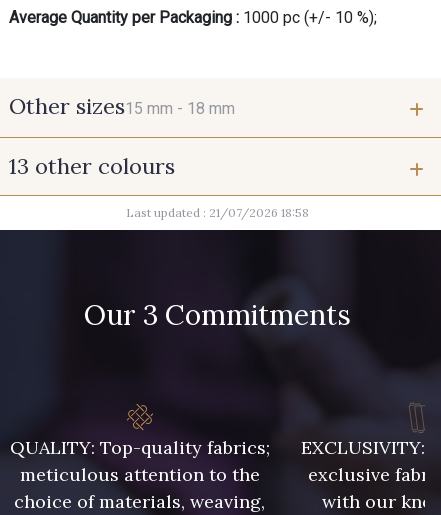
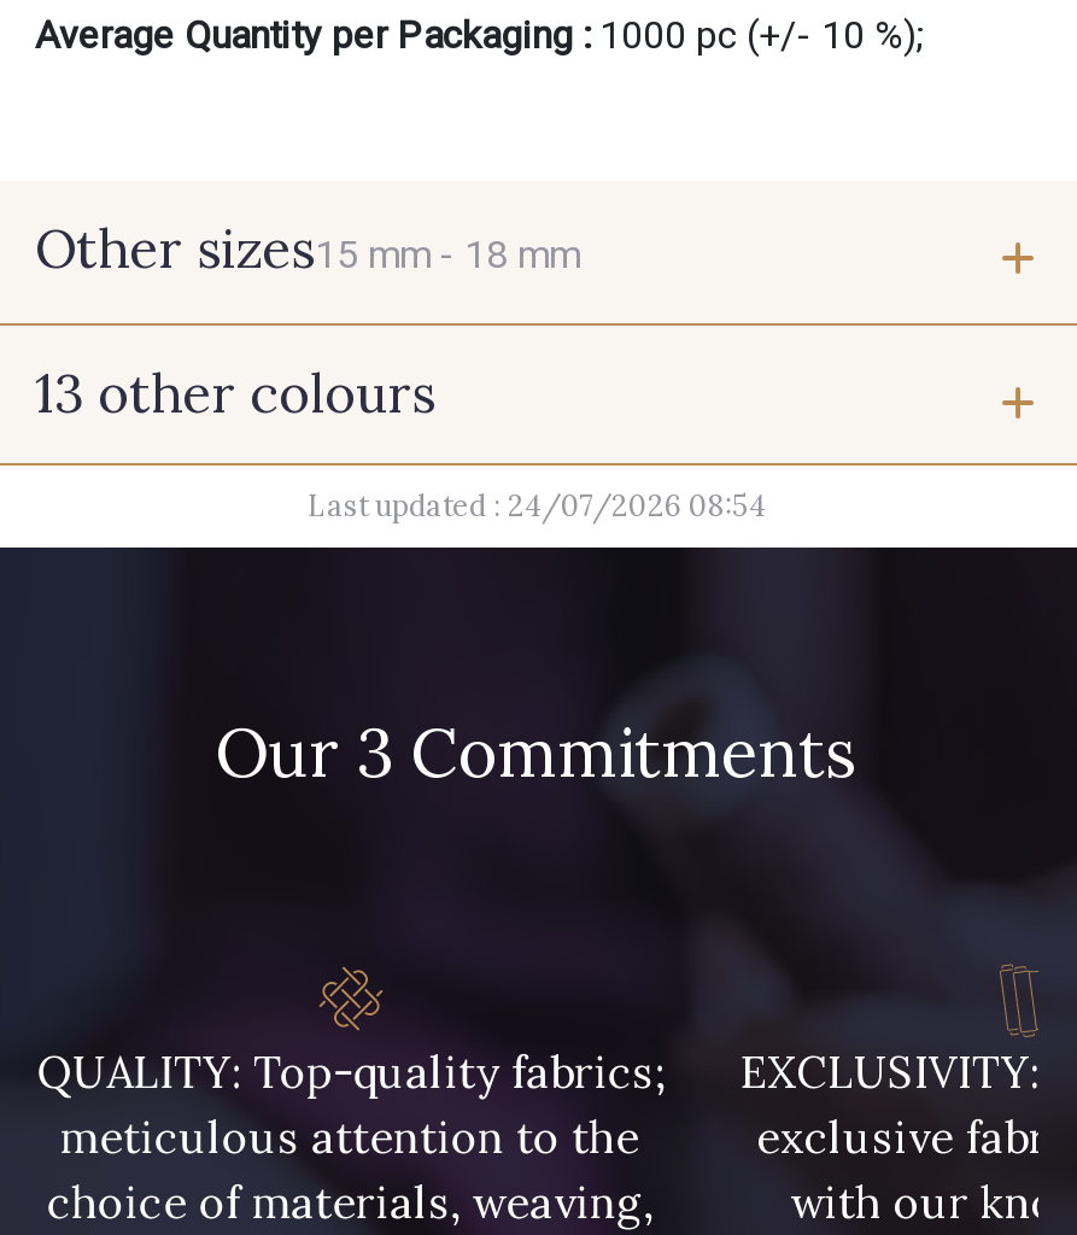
- Last updated : 21/07/2026 18:58
+ Last updated : 24/07/2026 08:54
